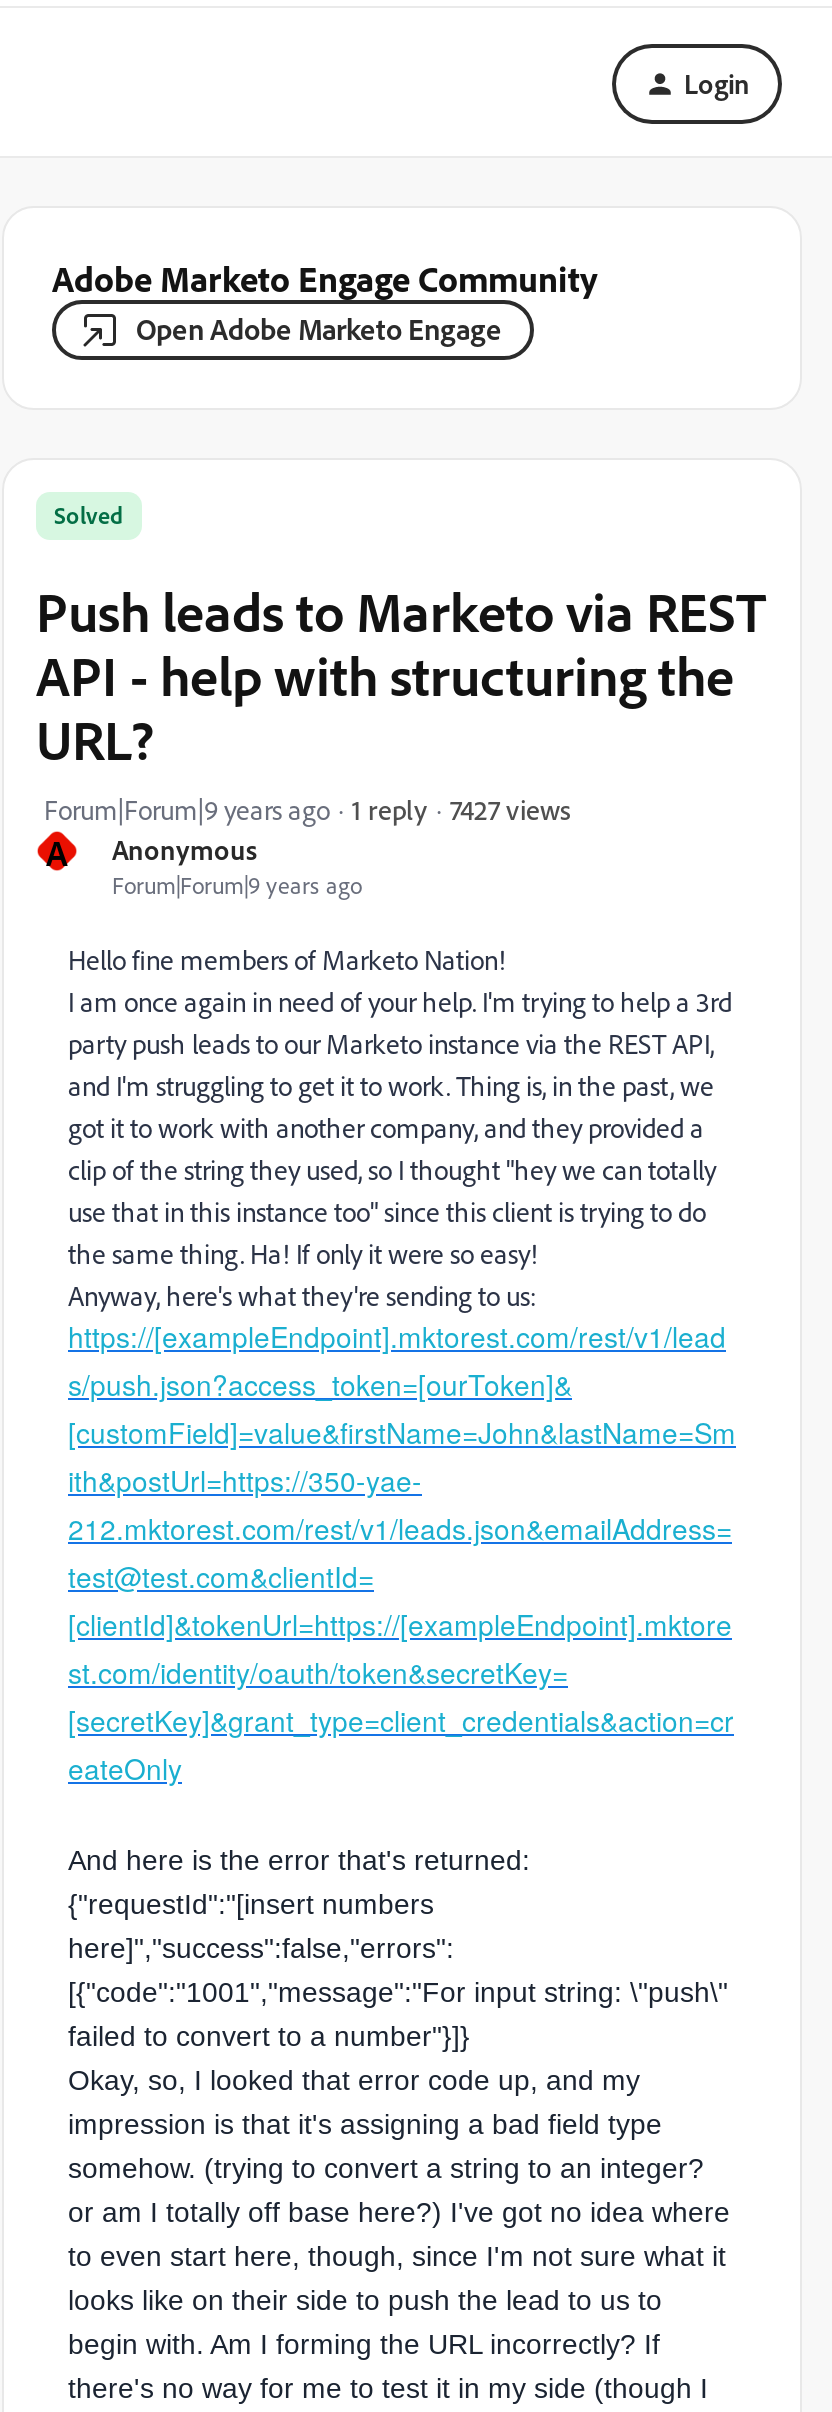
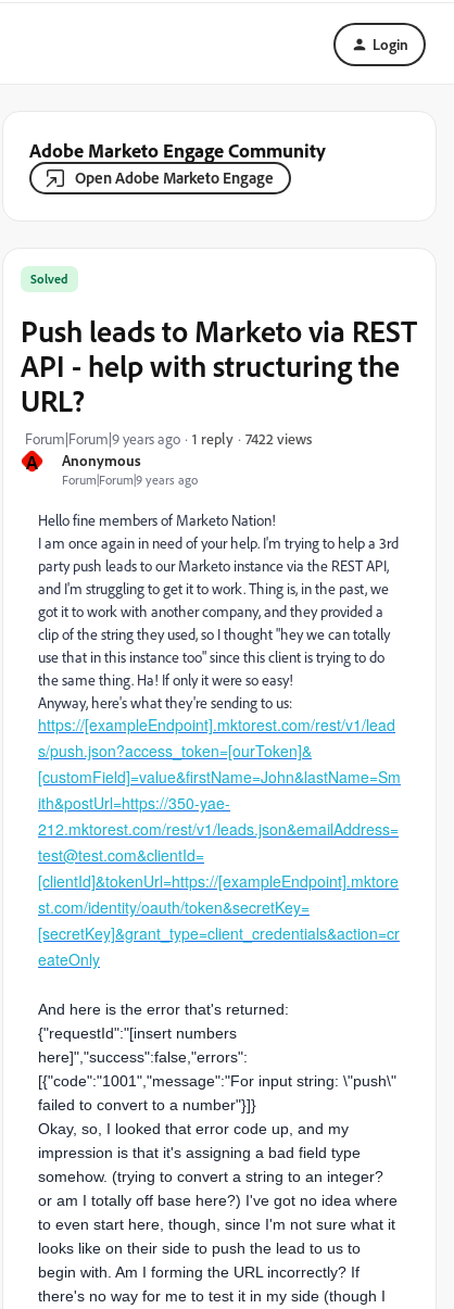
- 7427 views
+ 7422 views
